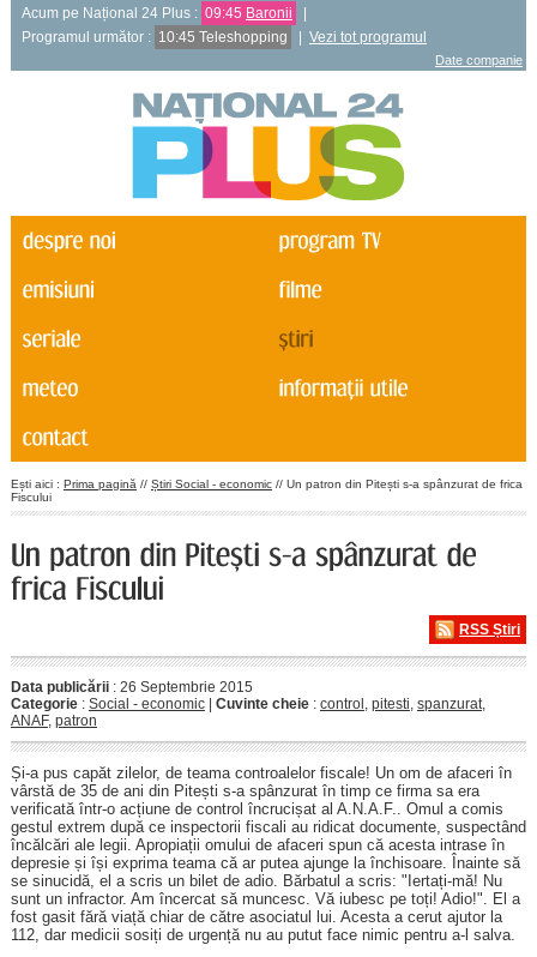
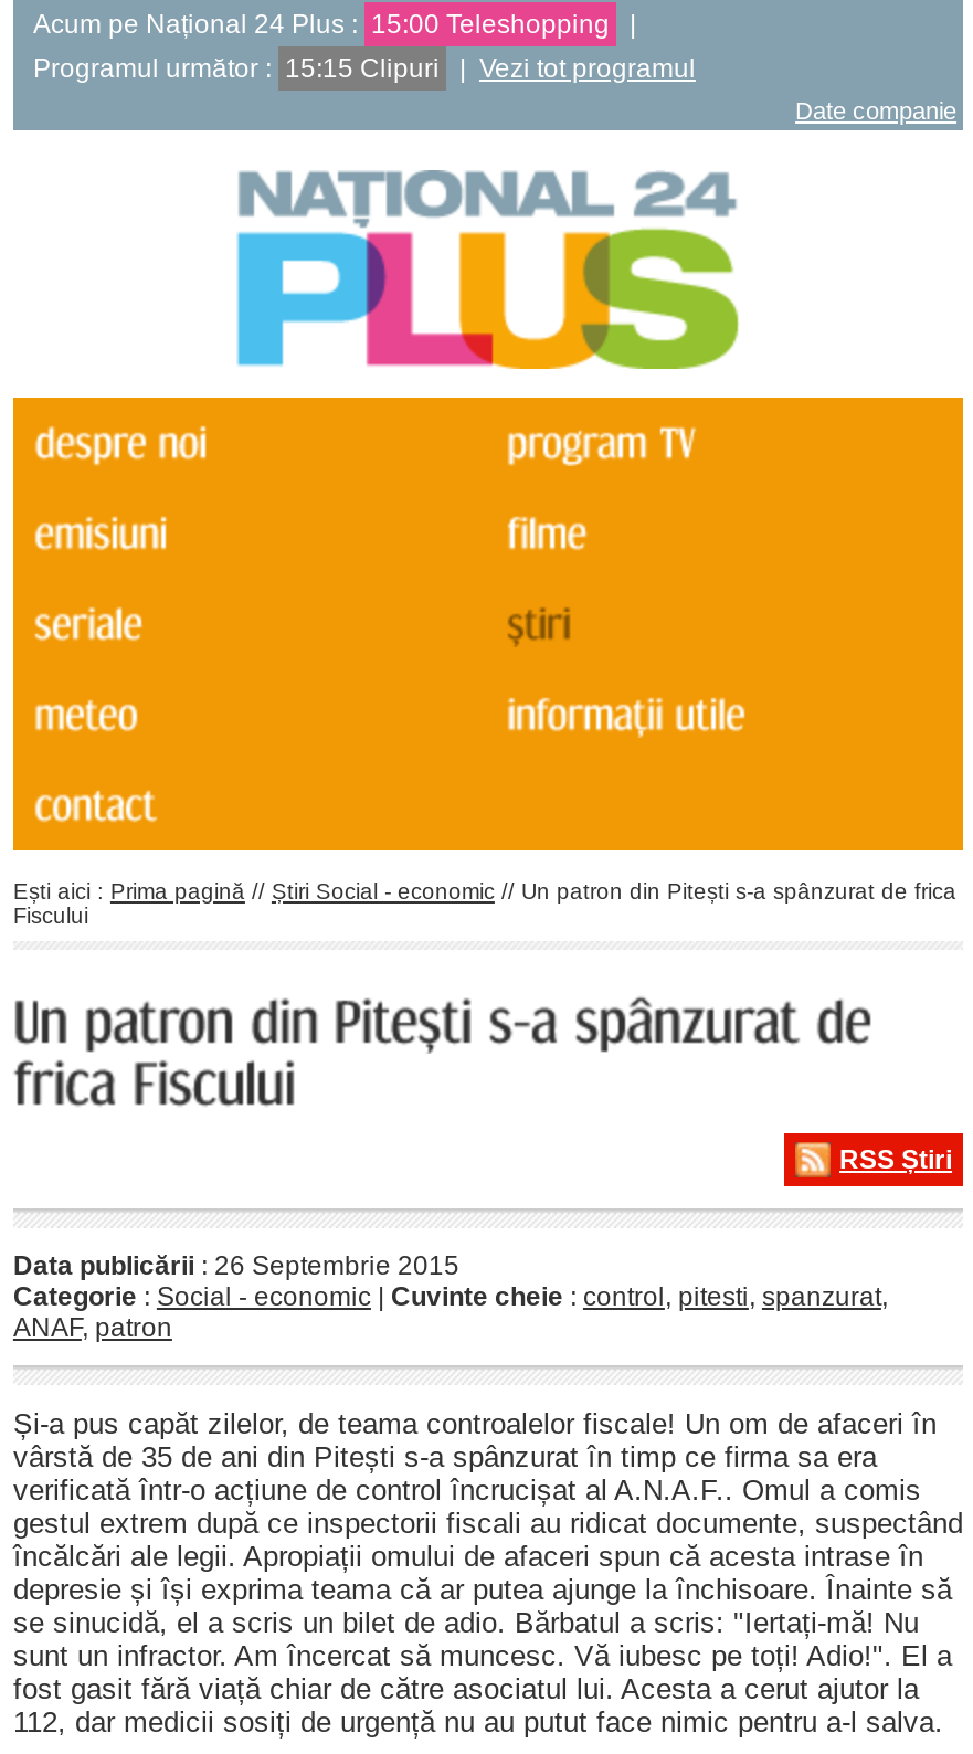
- Acum pe Național 24 Plus : 09:45 Baronii
+ Acum pe Național 24 Plus : 15:00 Teleshopping

- Programul următor : 10:45 Teleshopping
+ Programul următor : 15:15 Clipuri
